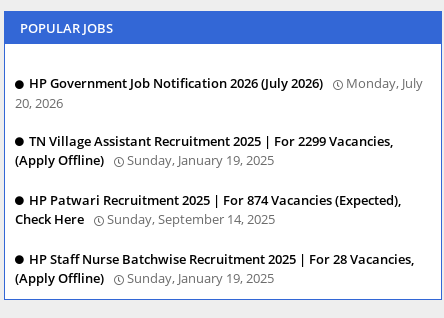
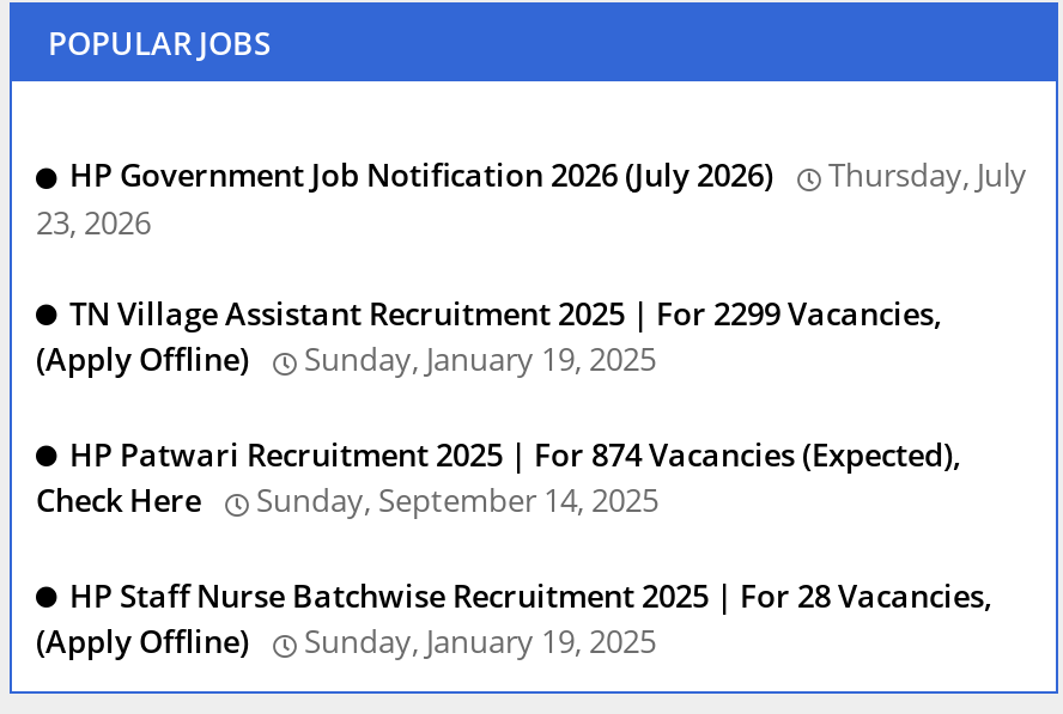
- Monday, July
+ Thursday, July

- 20, 2026
+ 23, 2026
